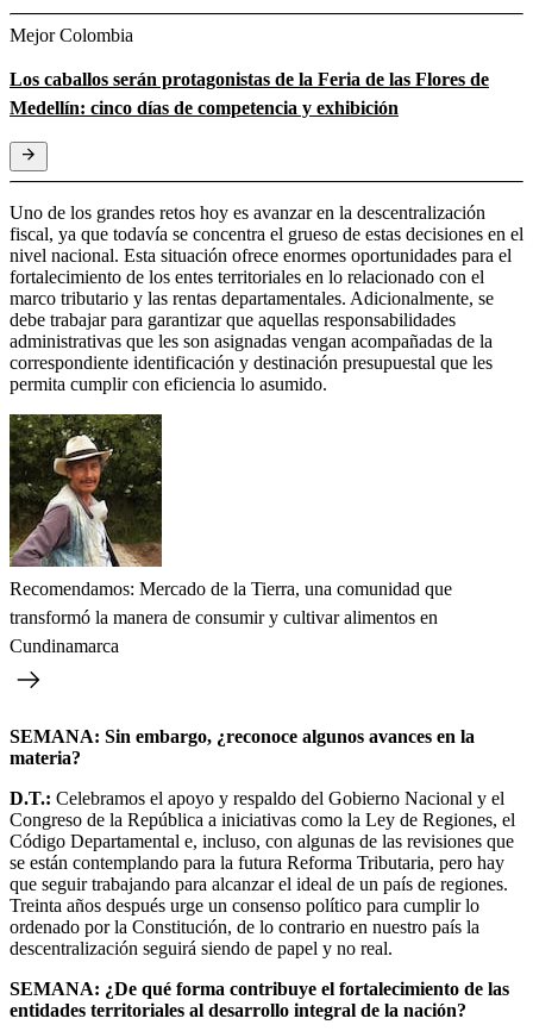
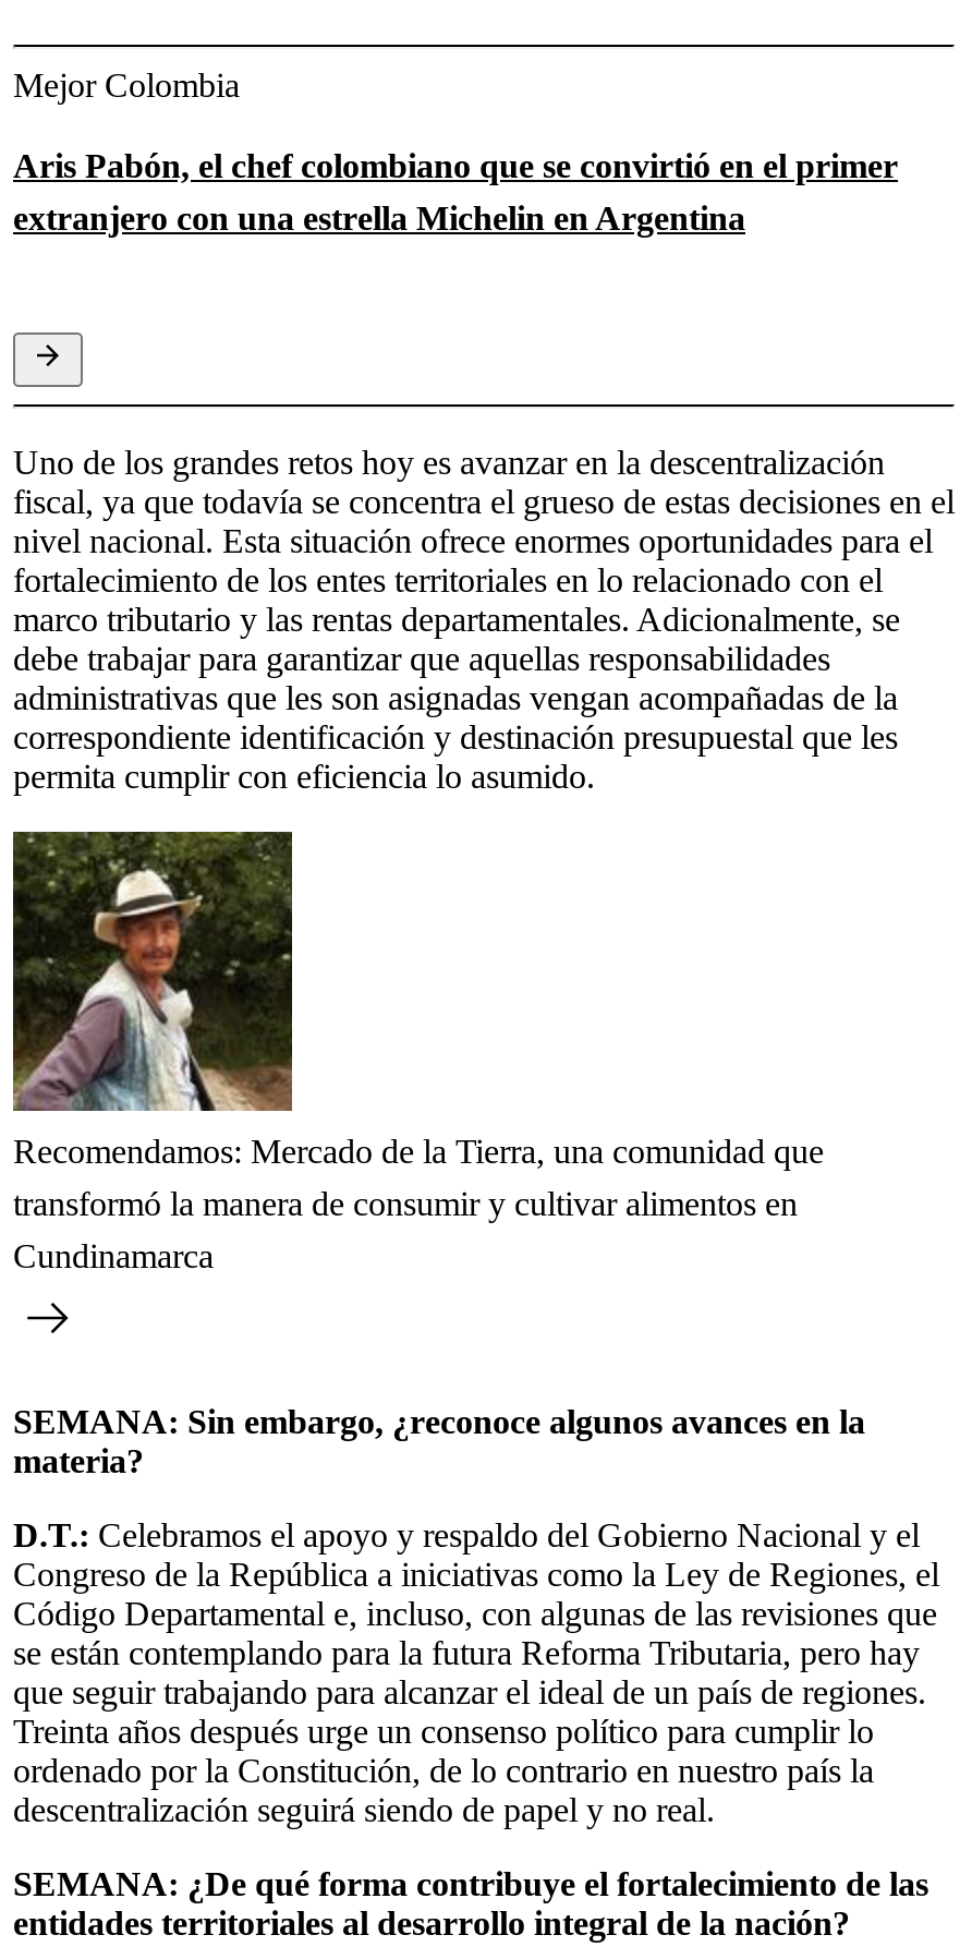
- Los caballos serán protagonistas de la Feria de las Flores de
- Medellín: cinco días de competencia y exhibición
+ Aris Pabón, el chef colombiano que se convirtió en el primer
+ extranjero con una estrella Michelin en Argentina
